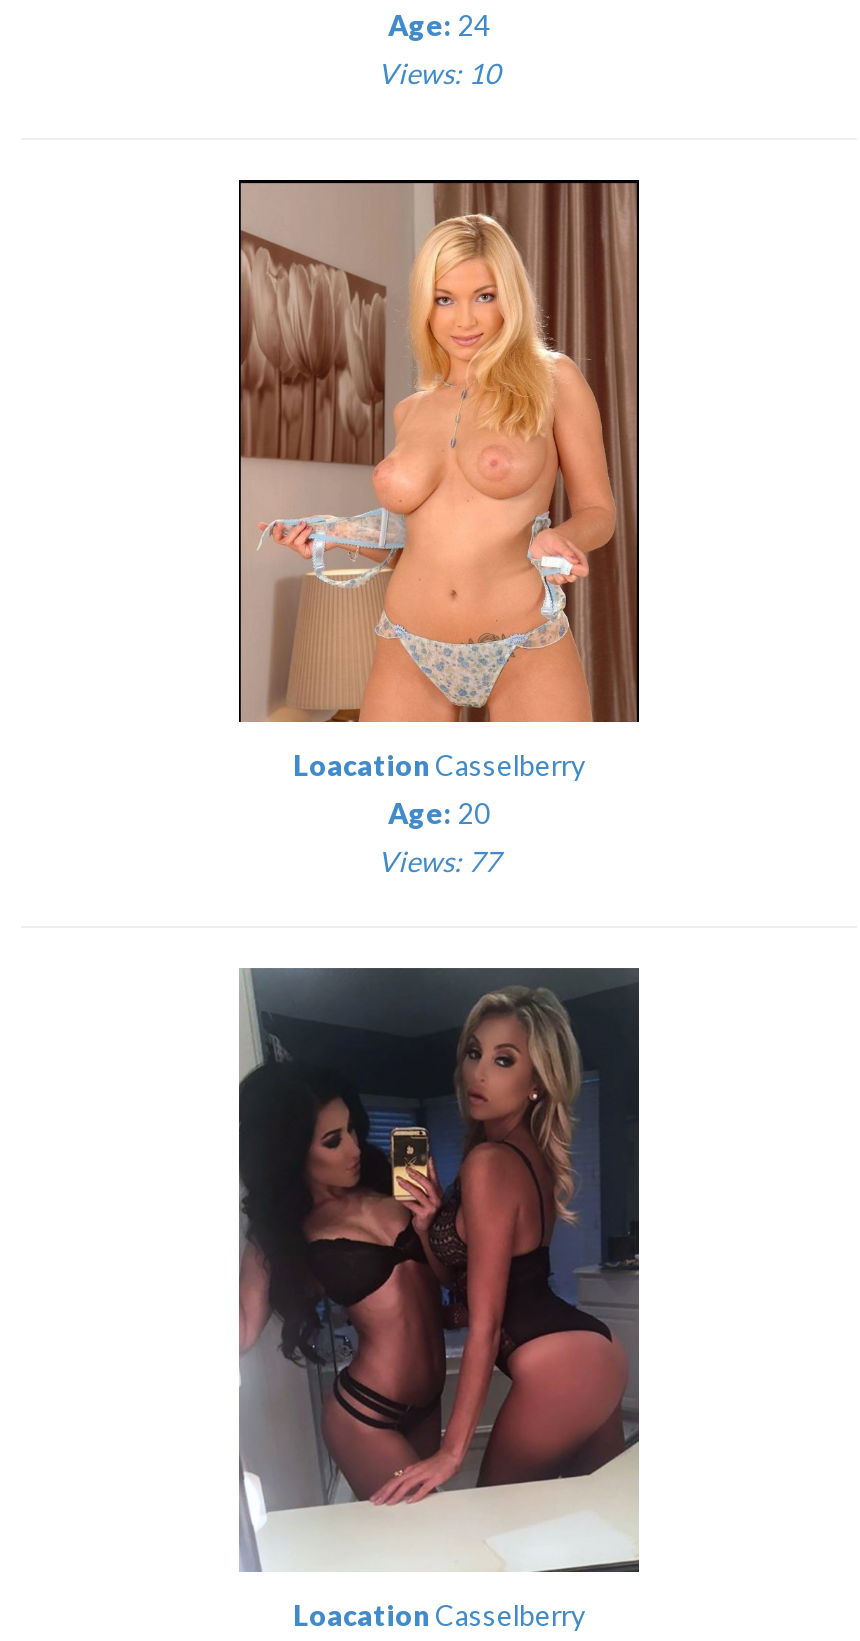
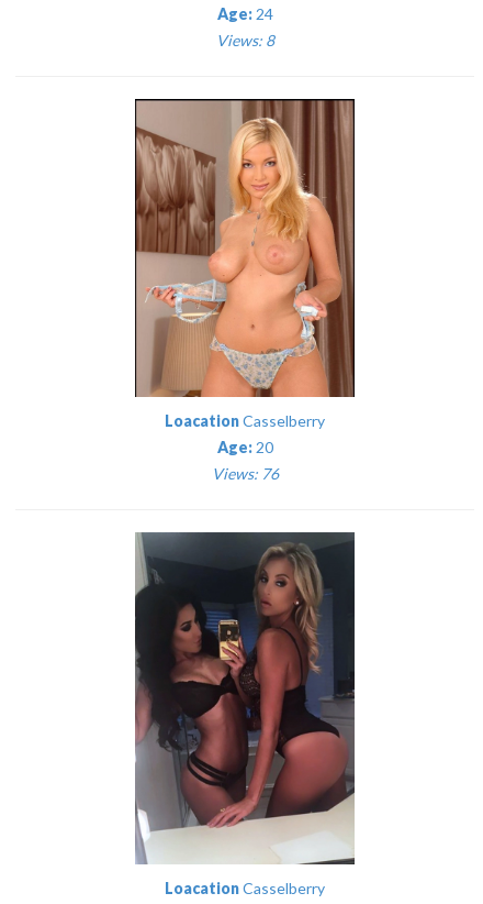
- Views: 10
+ Views: 8

- Views: 77
+ Views: 76
